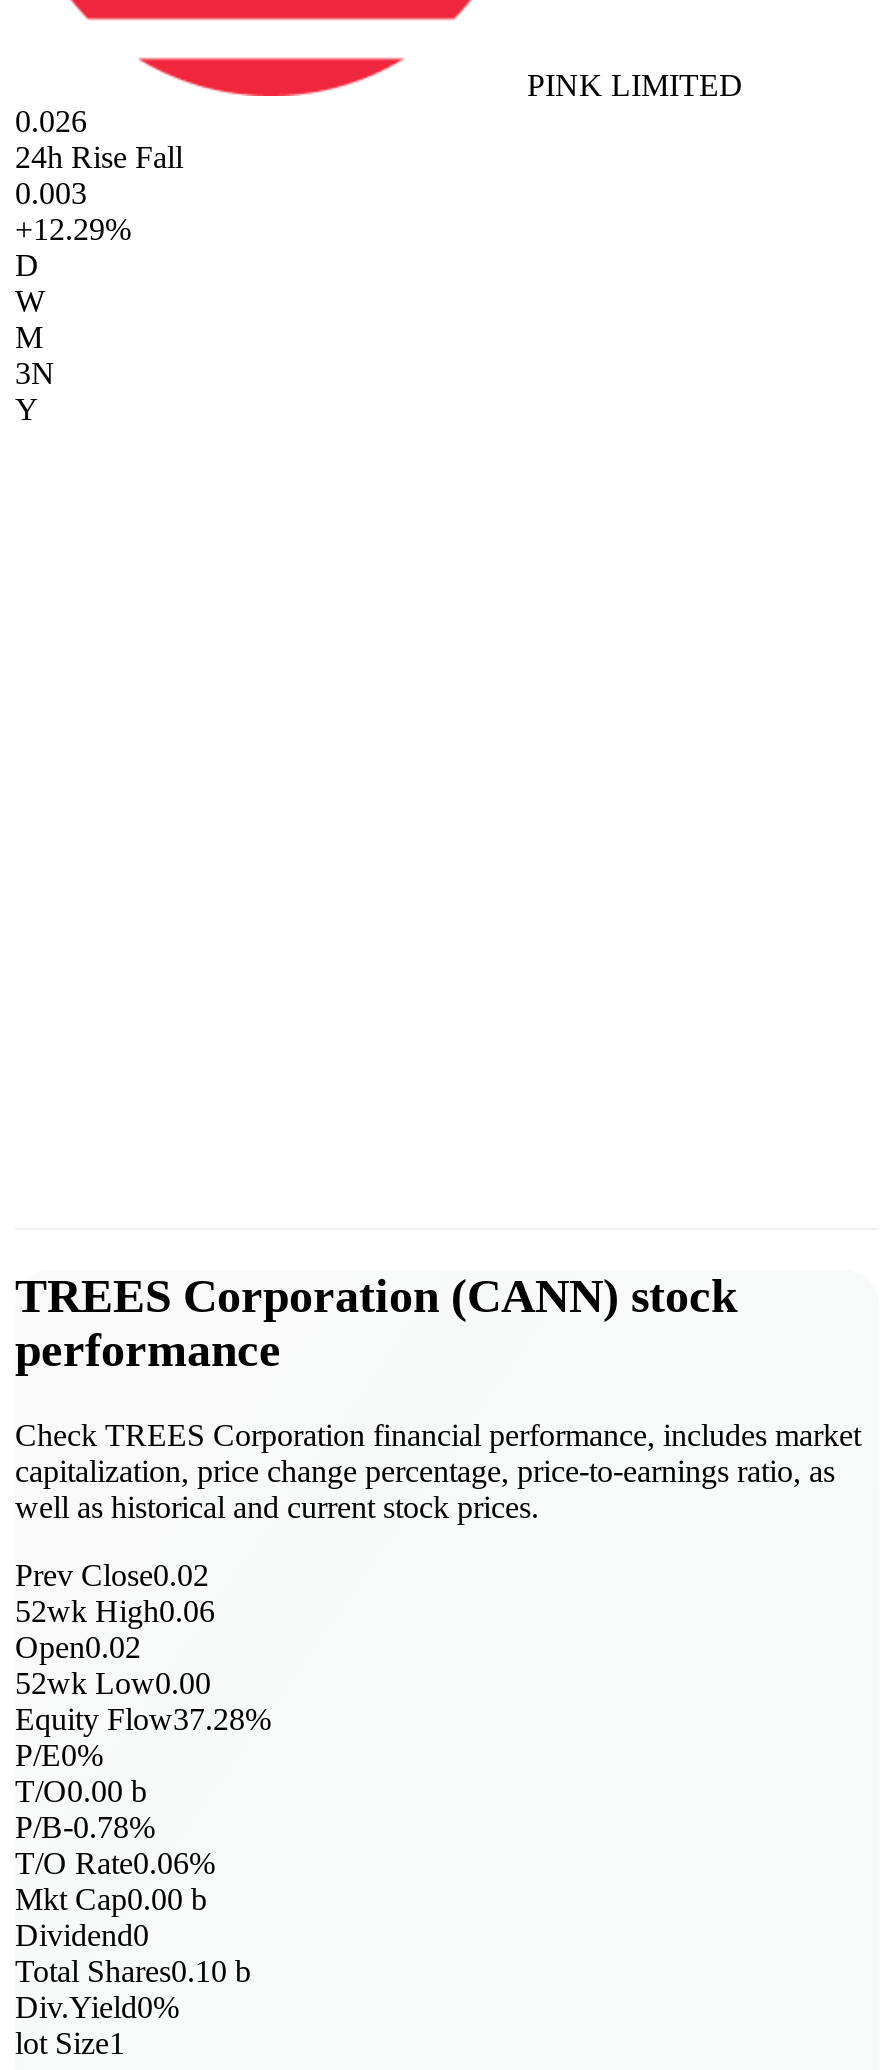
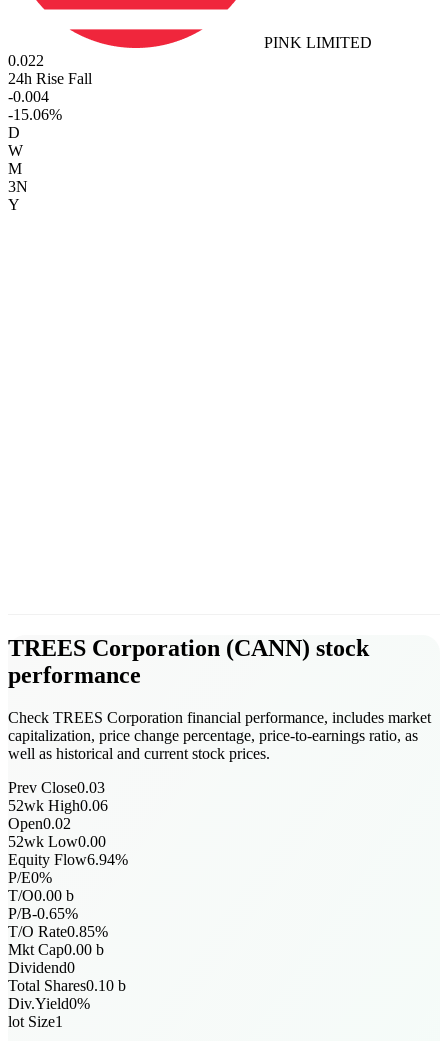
- 0.026
+ 0.022

- 0.003
+ -0.004

- +12.29%
+ -15.06%

- Prev Close0.02
+ Prev Close0.03

- Equity Flow37.28%
+ Equity Flow6.94%

- P/B-0.78%
+ P/B-0.65%

- T/O Rate0.06%
+ T/O Rate0.85%
